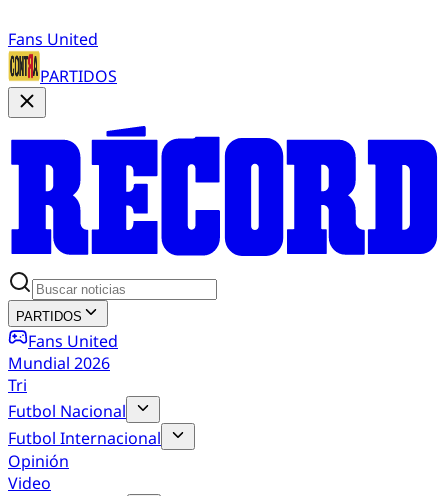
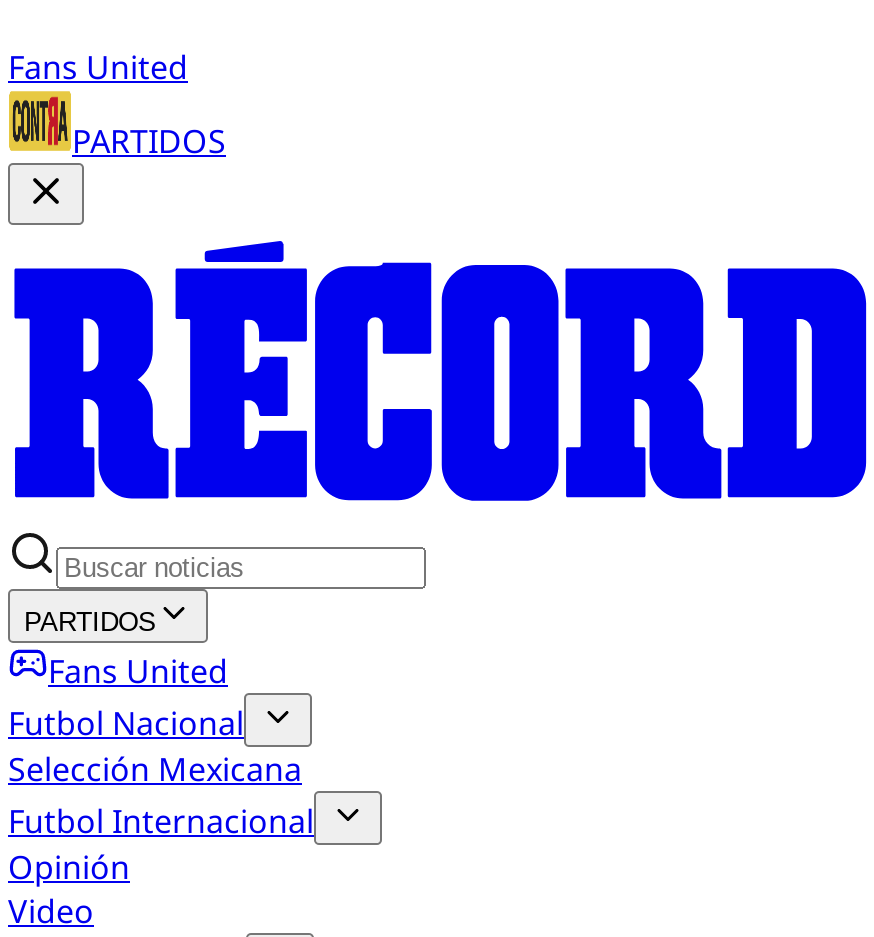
- Mundial 2026
- Tri

moved up: Futbol Nacional

+ Selección Mexicana
